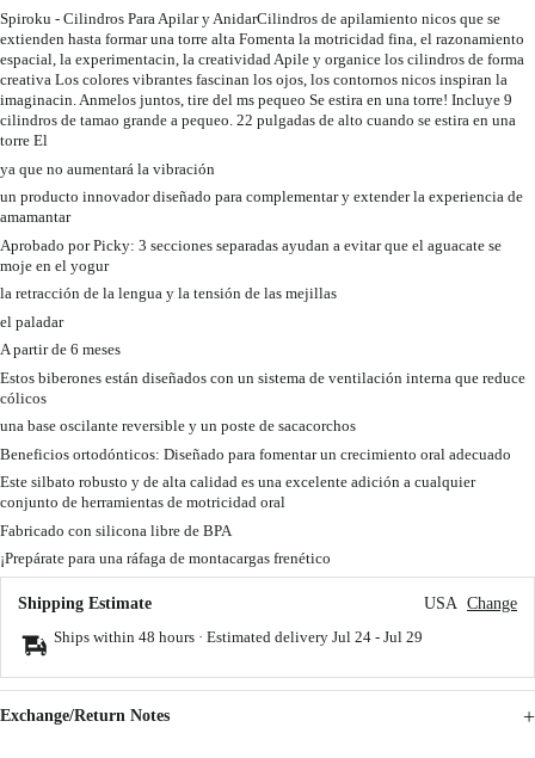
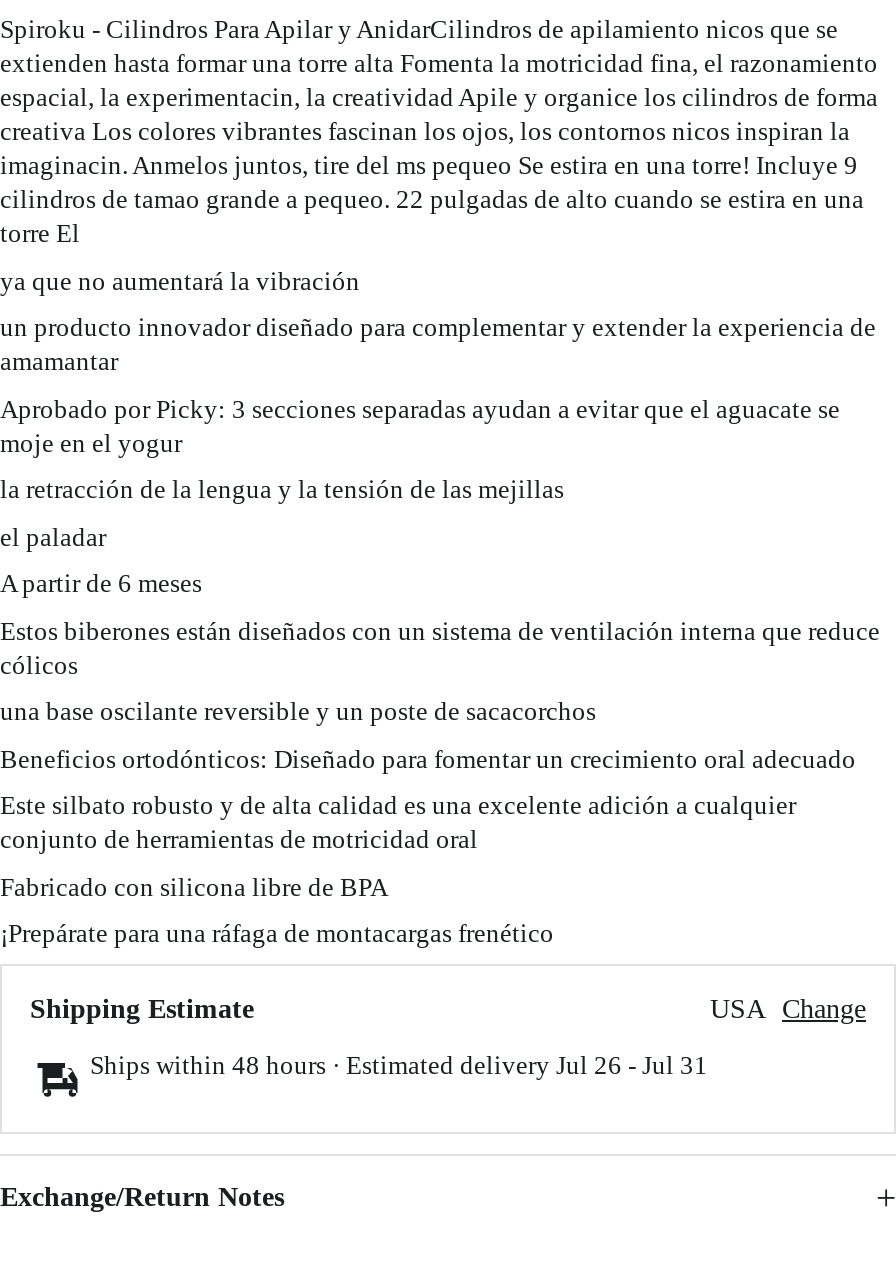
- Ships within 48 hours · Estimated delivery Jul 24 - Jul 29
+ Ships within 48 hours · Estimated delivery Jul 26 - Jul 31
